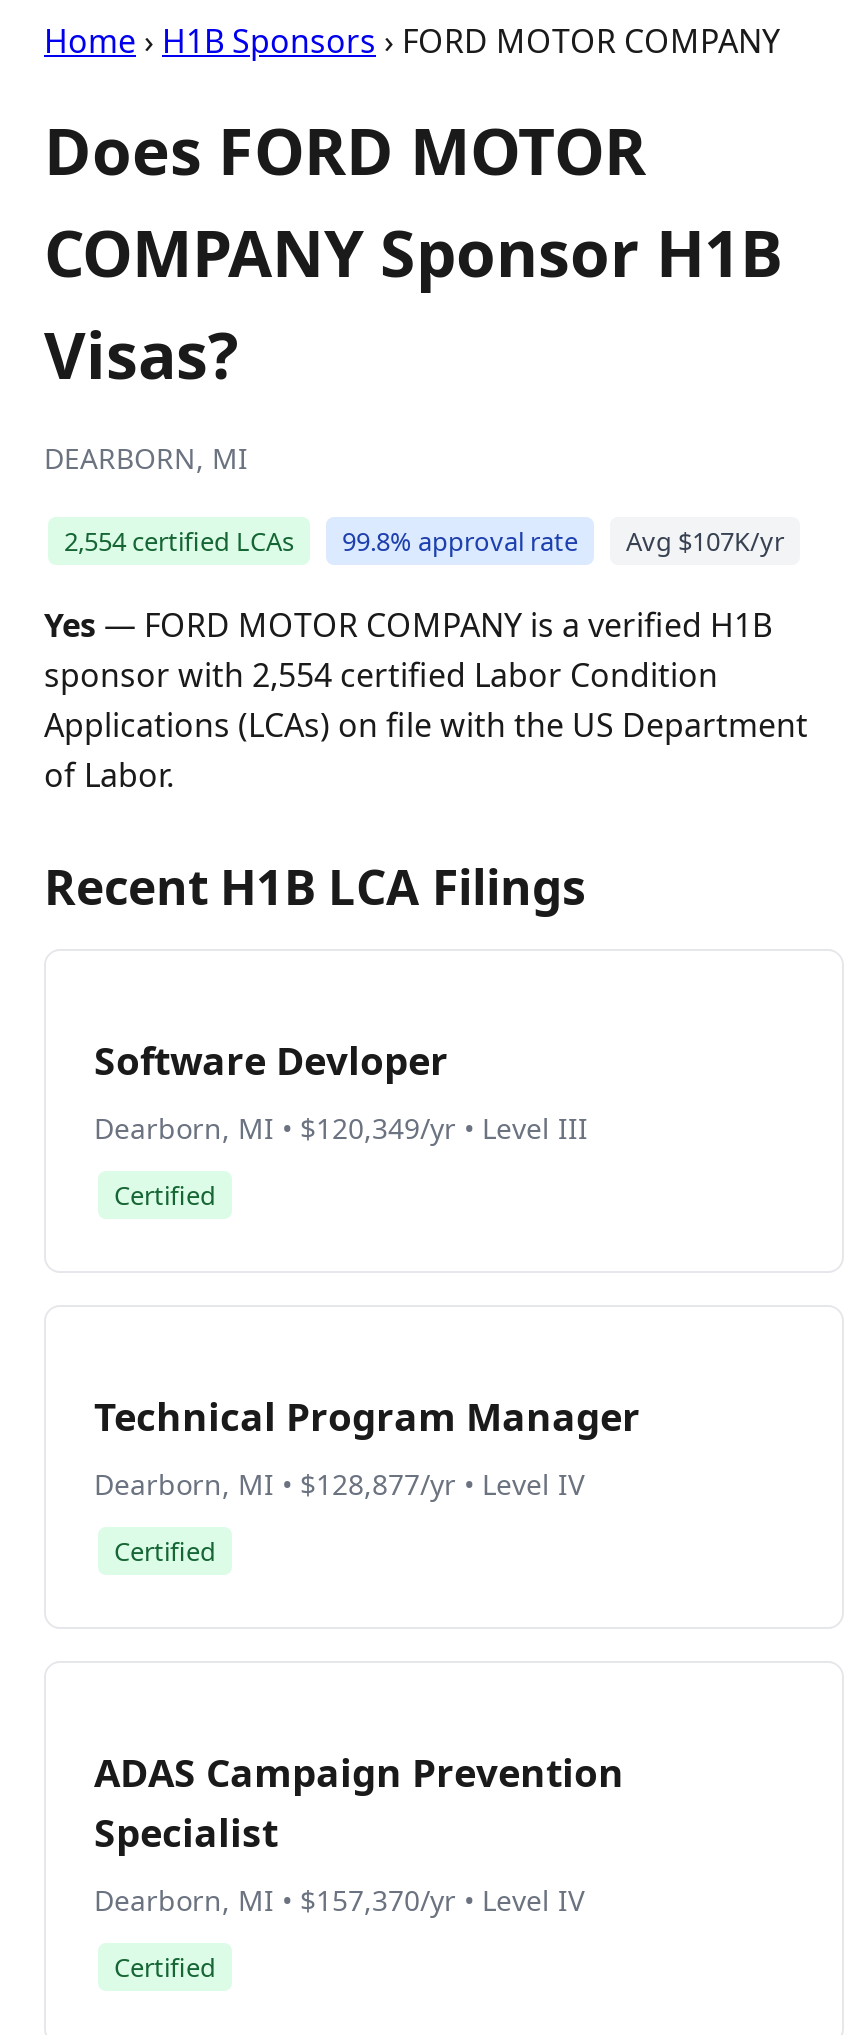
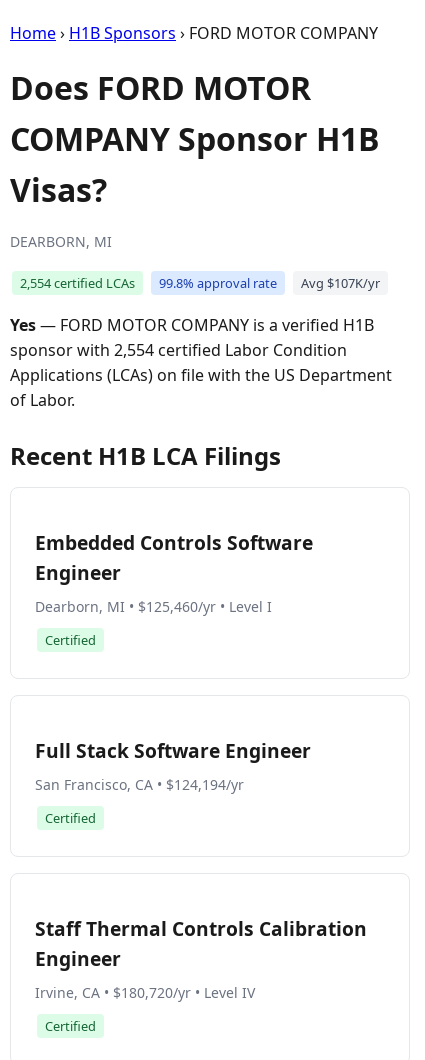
- Software Devloper
- Dearborn, MI • $120,349/yr • Level III
+ Embedded Controls Software
+ Engineer
+ Dearborn, MI • $125,460/yr • Level I

- Technical Program Manager
- Dearborn, MI • $128,877/yr • Level IV
+ Full Stack Software Engineer
+ San Francisco, CA • $124,194/yr

- ADAS Campaign Prevention
- Specialist
- Dearborn, MI • $157,370/yr • Level IV
+ Staff Thermal Controls Calibration
+ Engineer
+ Irvine, CA • $180,720/yr • Level IV
